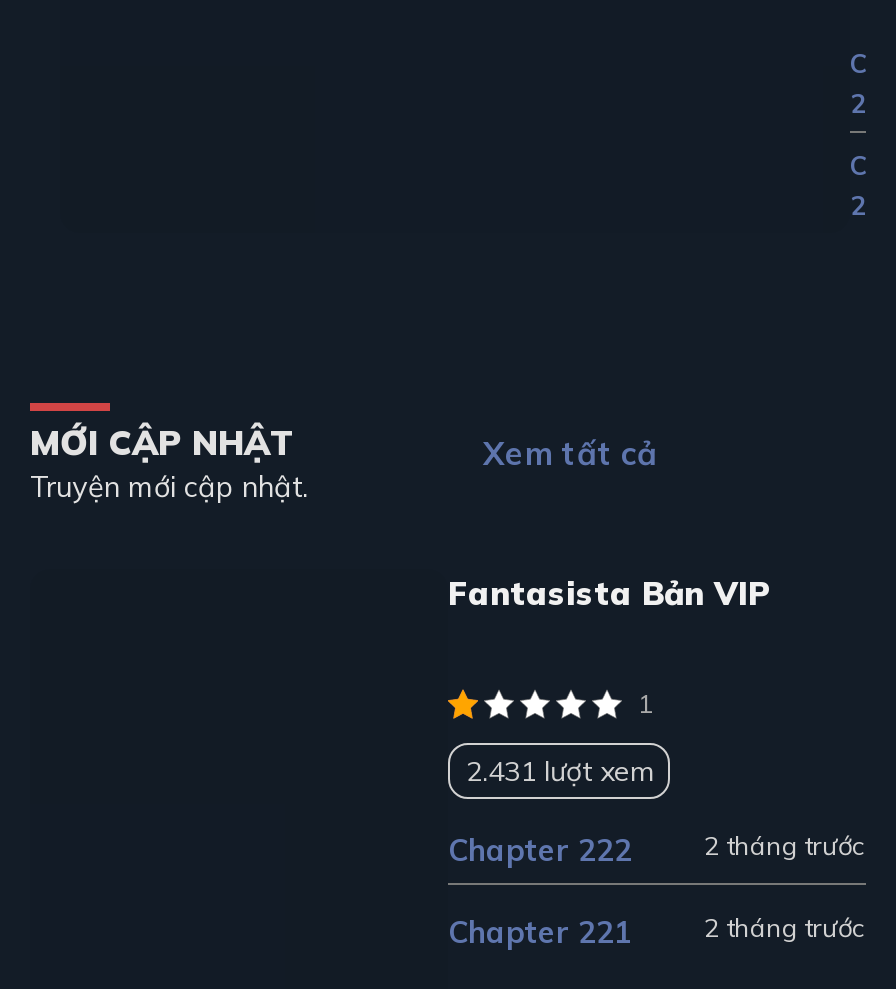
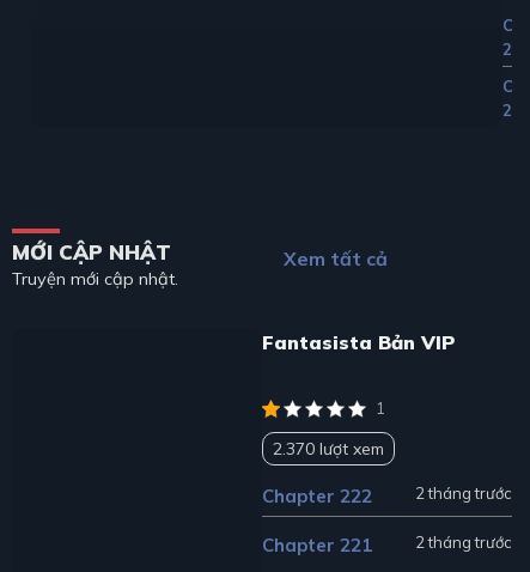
- 2.431 lượt xem
+ 2.370 lượt xem
